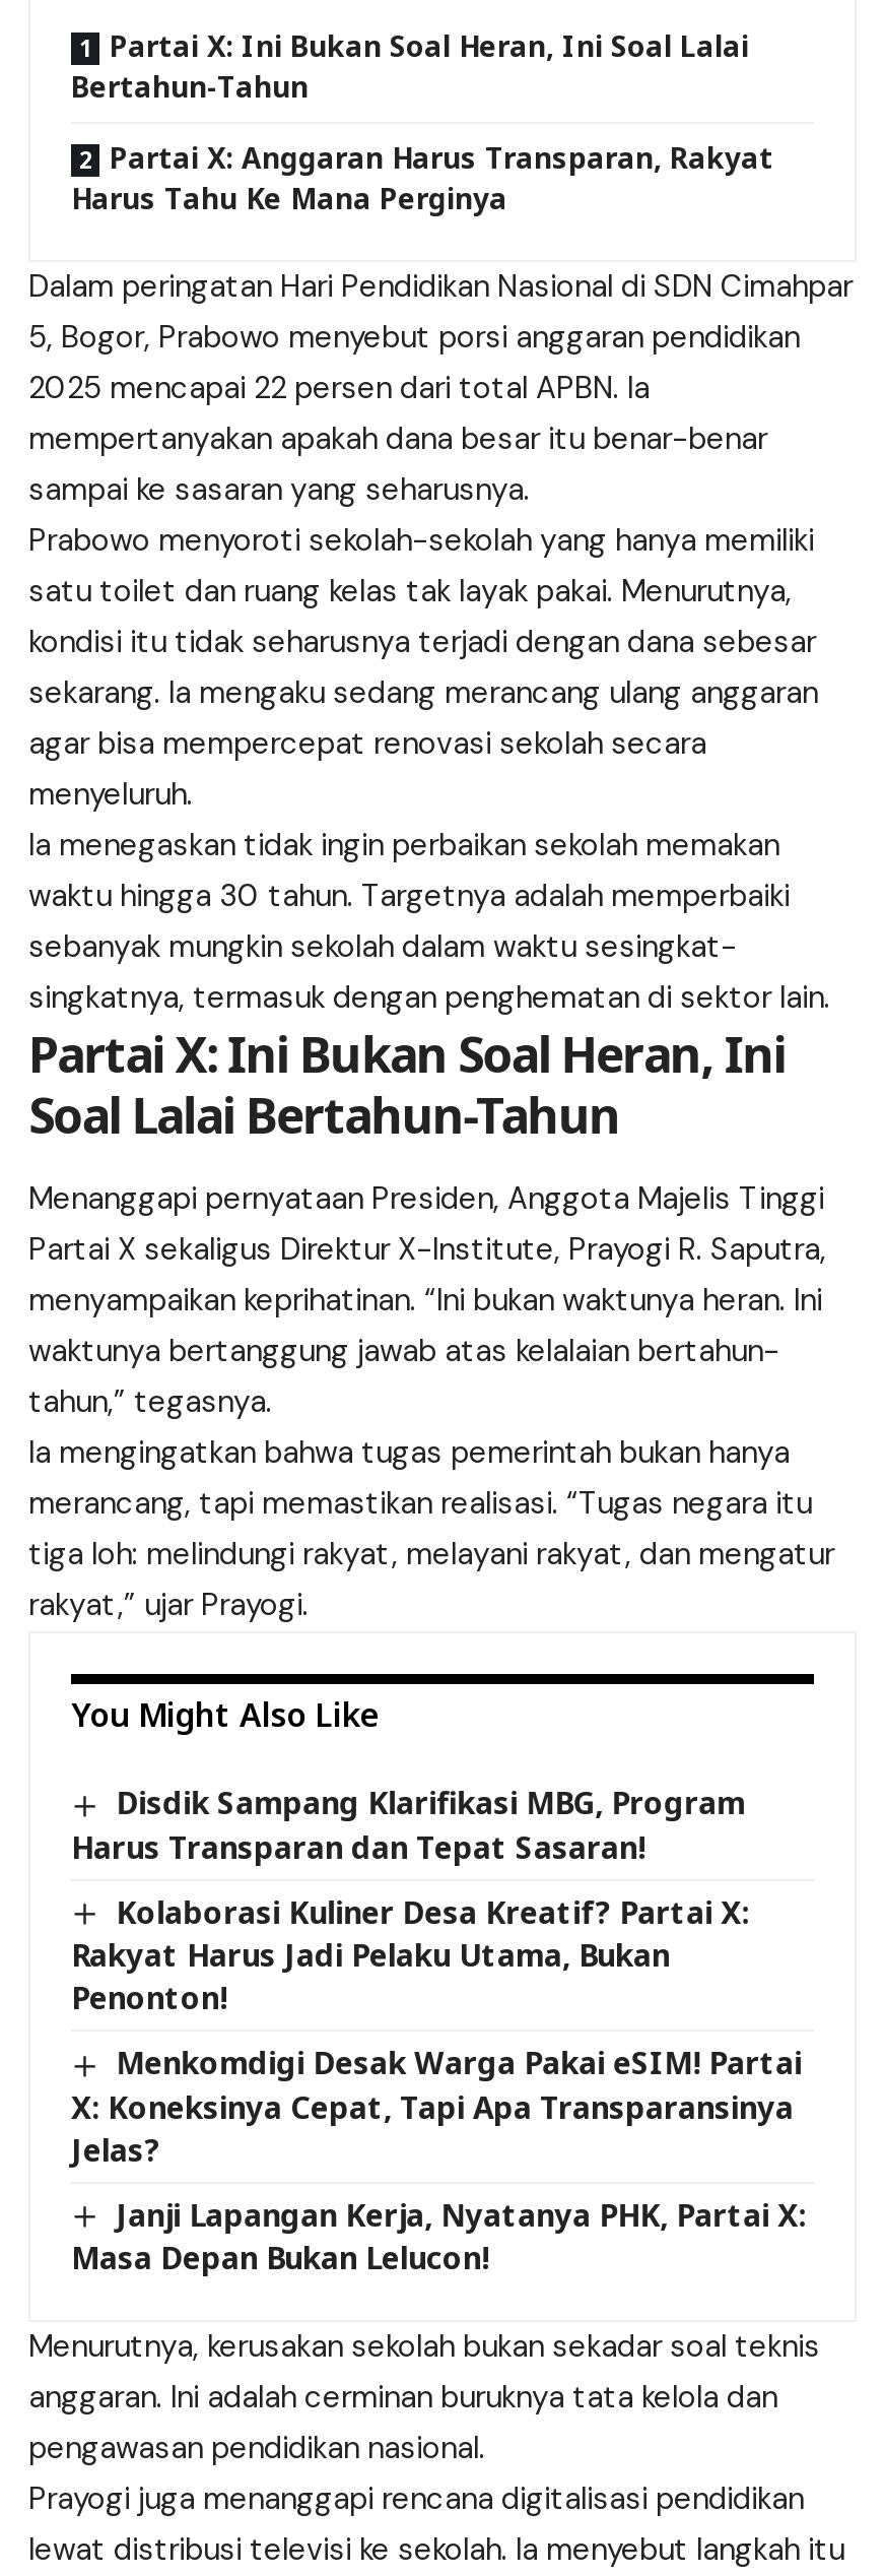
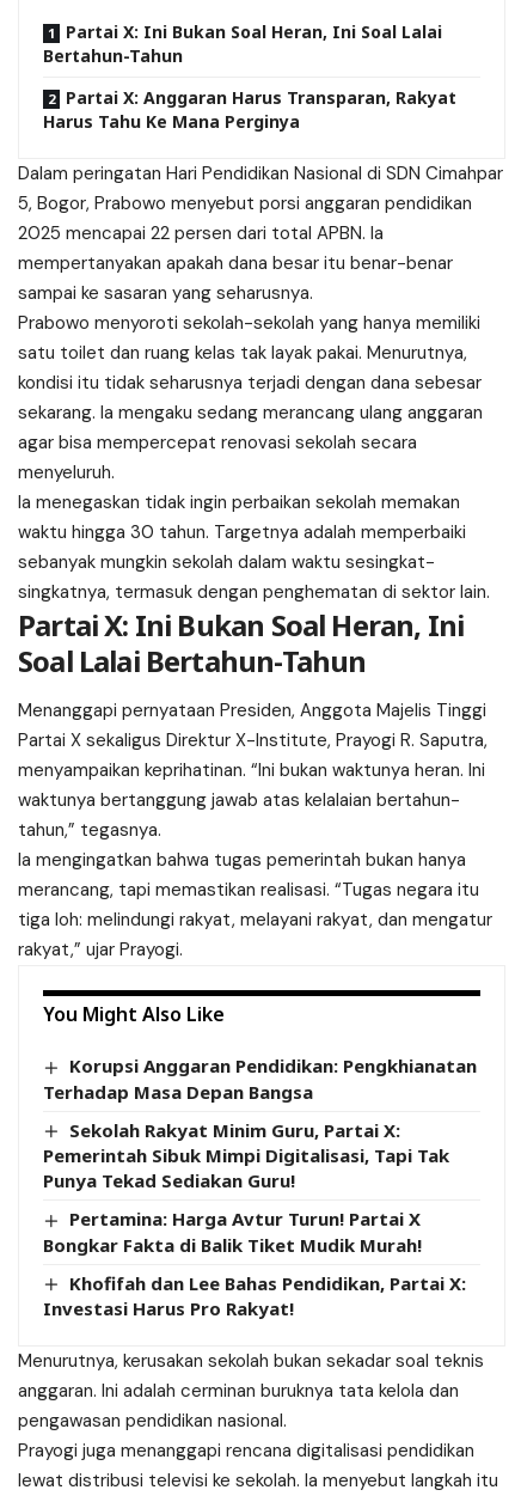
- Disdik Sampang Klarifikasi MBG, Program
- Harus Transparan dan Tepat Sasaran!
+ Korupsi Anggaran Pendidikan: Pengkhianatan
+ Terhadap Masa Depan Bangsa

- Kolaborasi Kuliner Desa Kreatif? Partai X:
- Rakyat Harus Jadi Pelaku Utama, Bukan
- Penonton!
+ Sekolah Rakyat Minim Guru, Partai X:
+ Pemerintah Sibuk Mimpi Digitalisasi, Tapi Tak
+ Punya Tekad Sediakan Guru!

- Menkomdigi Desak Warga Pakai eSIM! Partai
- X: Koneksinya Cepat, Tapi Apa Transparansinya
- Jelas?
+ Pertamina: Harga Avtur Turun! Partai X
+ Bongkar Fakta di Balik Tiket Mudik Murah!

- Janji Lapangan Kerja, Nyatanya PHK, Partai X:
- Masa Depan Bukan Lelucon!
+ Khofifah dan Lee Bahas Pendidikan, Partai X:
+ Investasi Harus Pro Rakyat!
